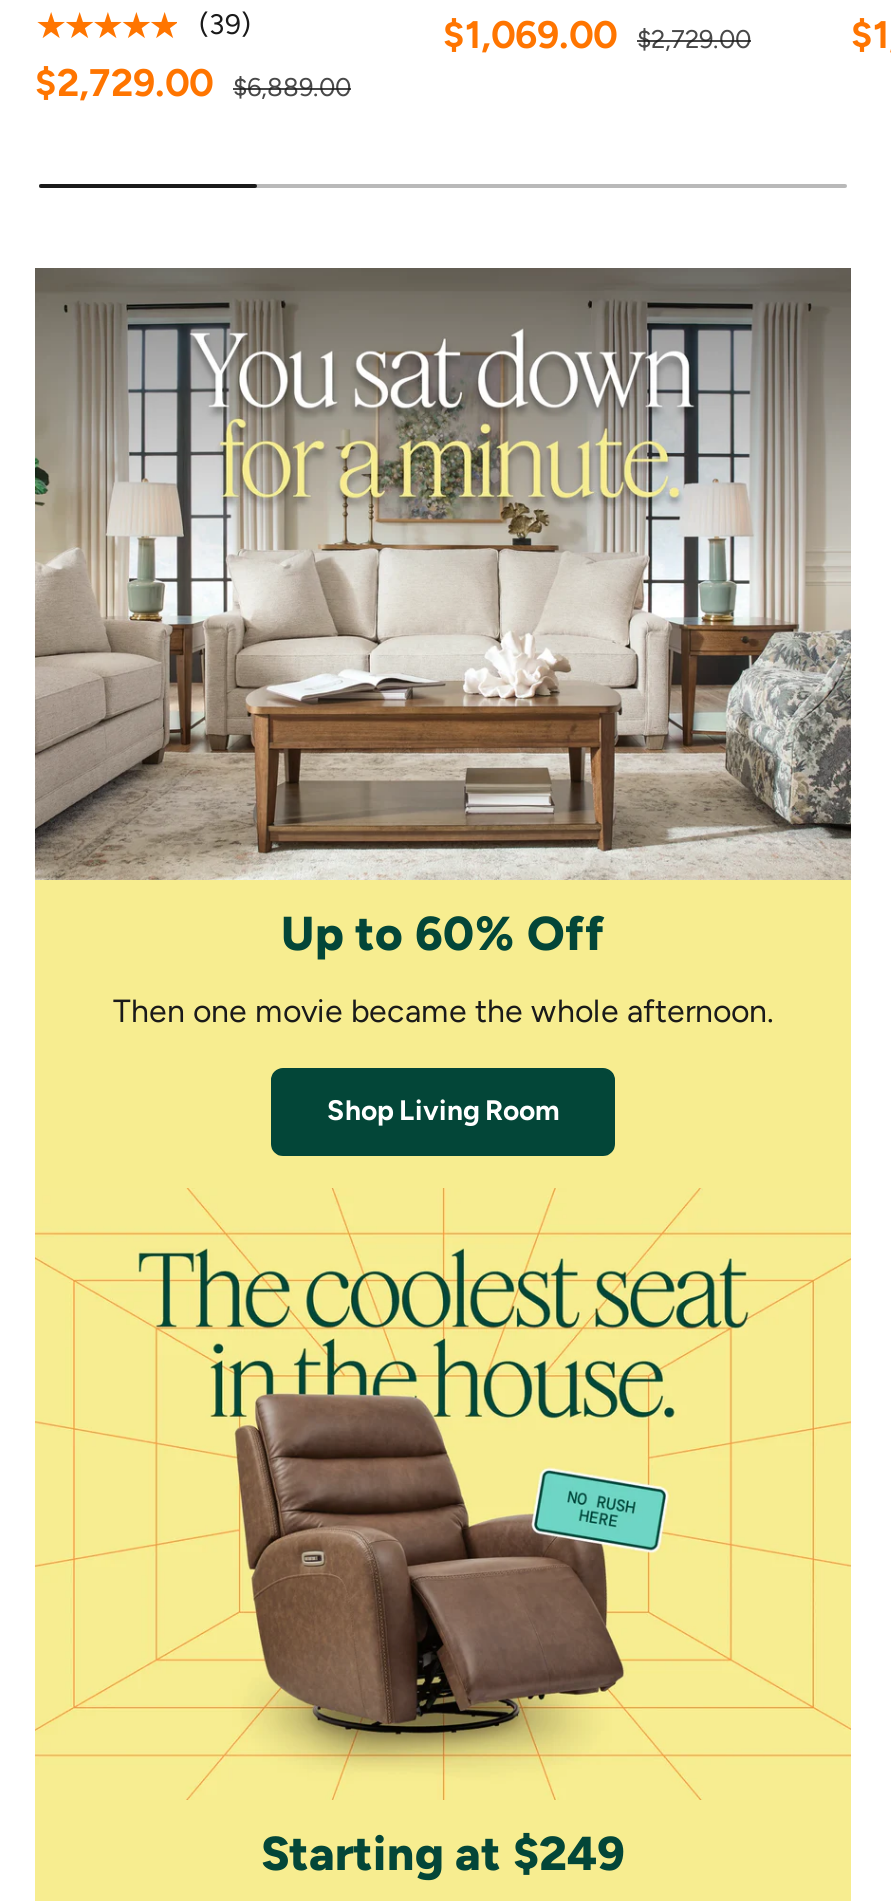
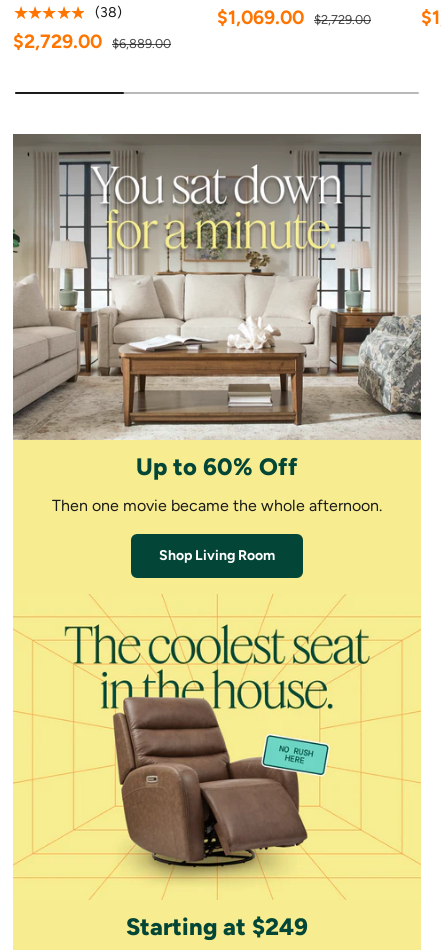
- (39)
+ (38)
